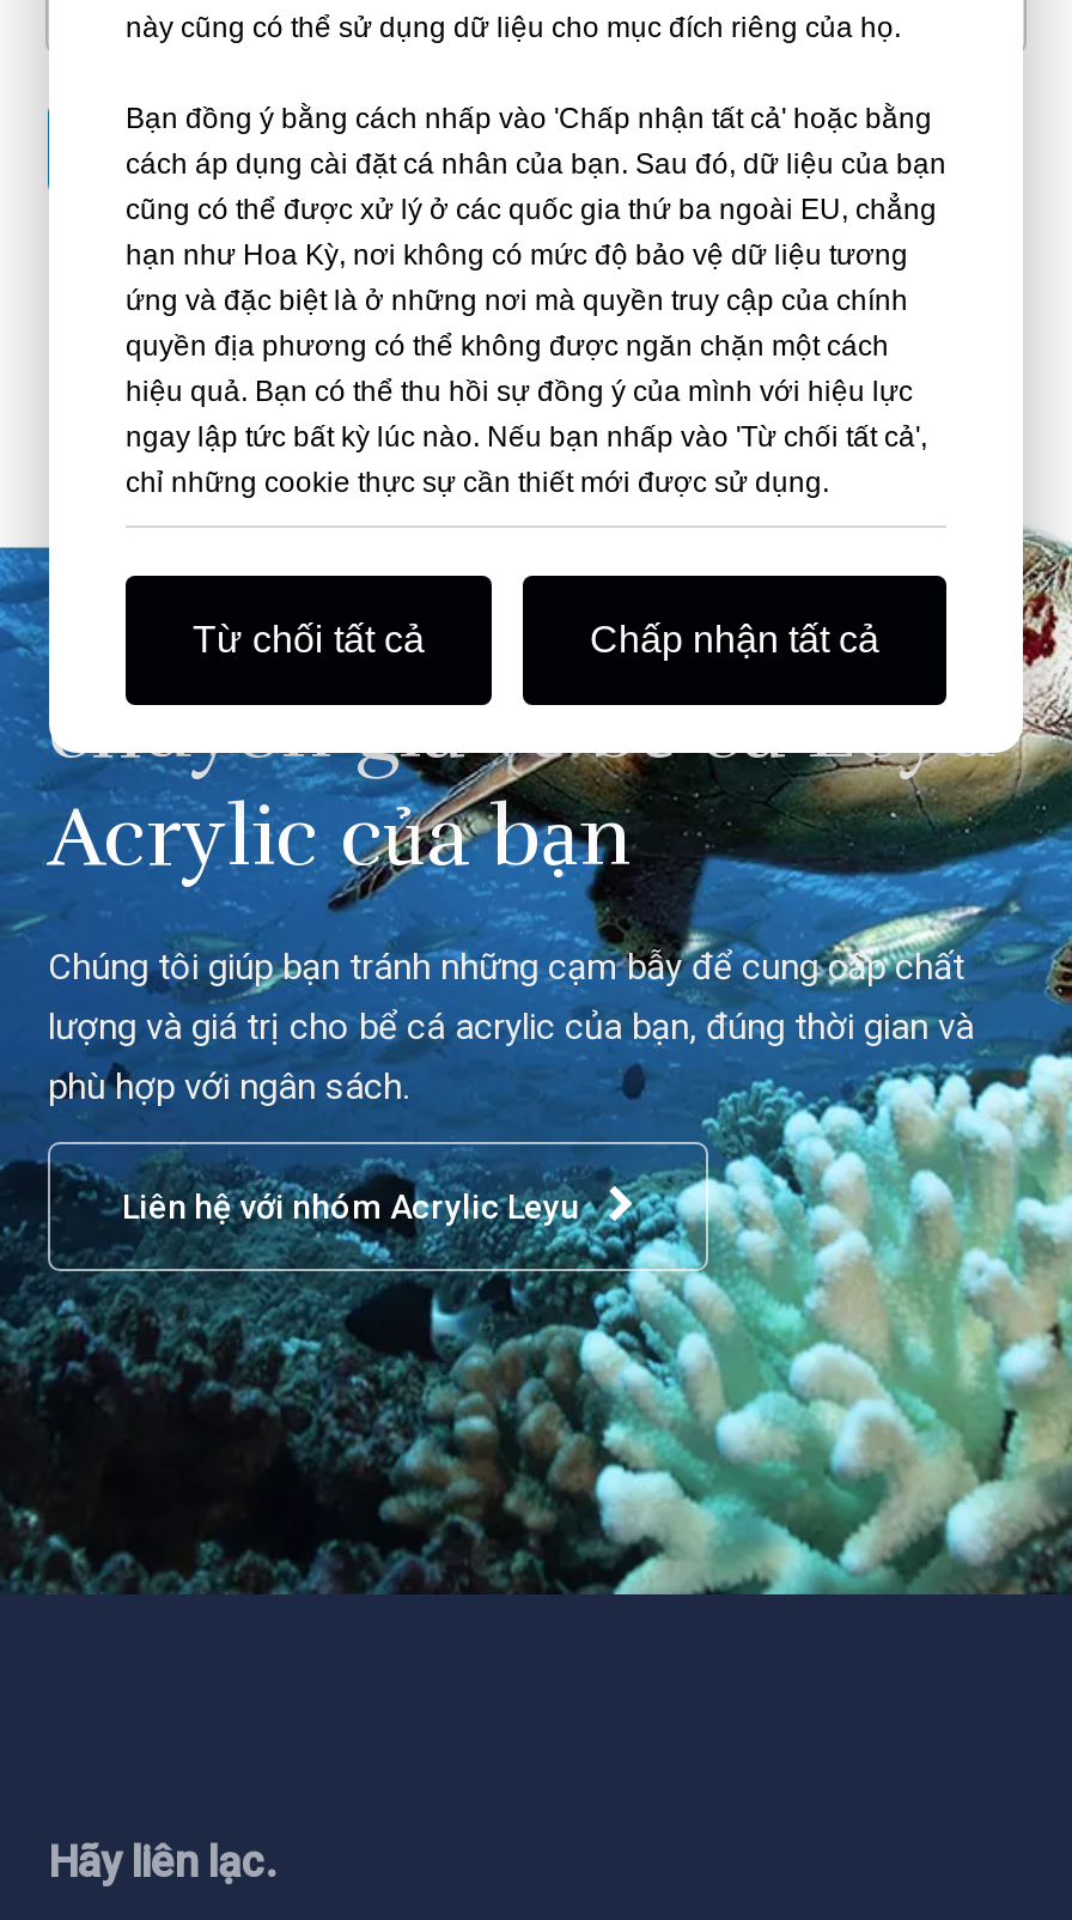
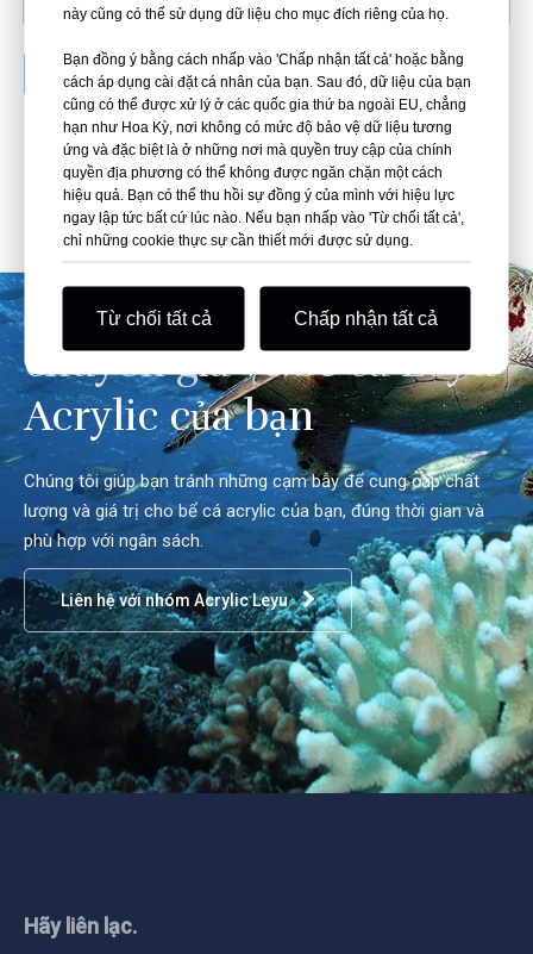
- ngay lập tức bất kỳ lúc nào. Nếu bạn nhấp vào 'Từ chối tất cả',
+ ngay lập tức bất cứ lúc nào. Nếu bạn nhấp vào 'Từ chối tất cả',
